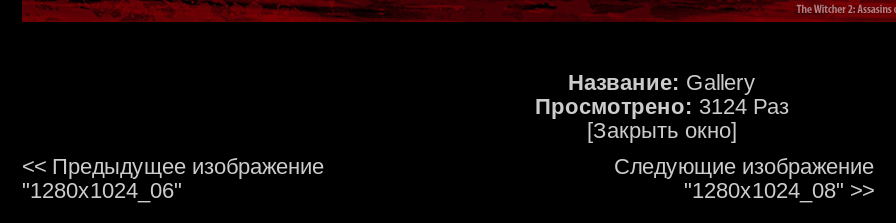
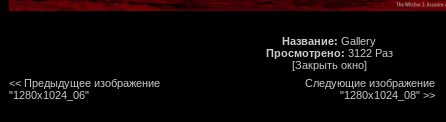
- Просмотрено: 3124 Раз
+ Просмотрено: 3122 Раз
